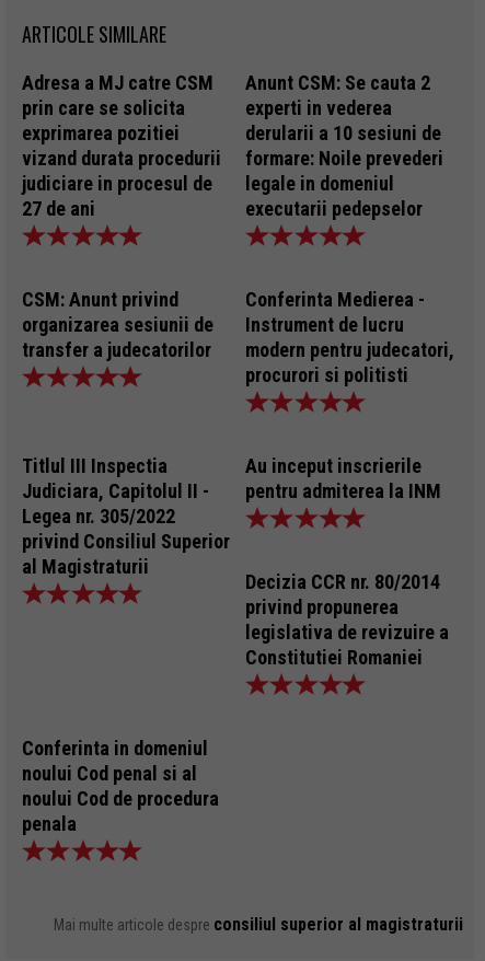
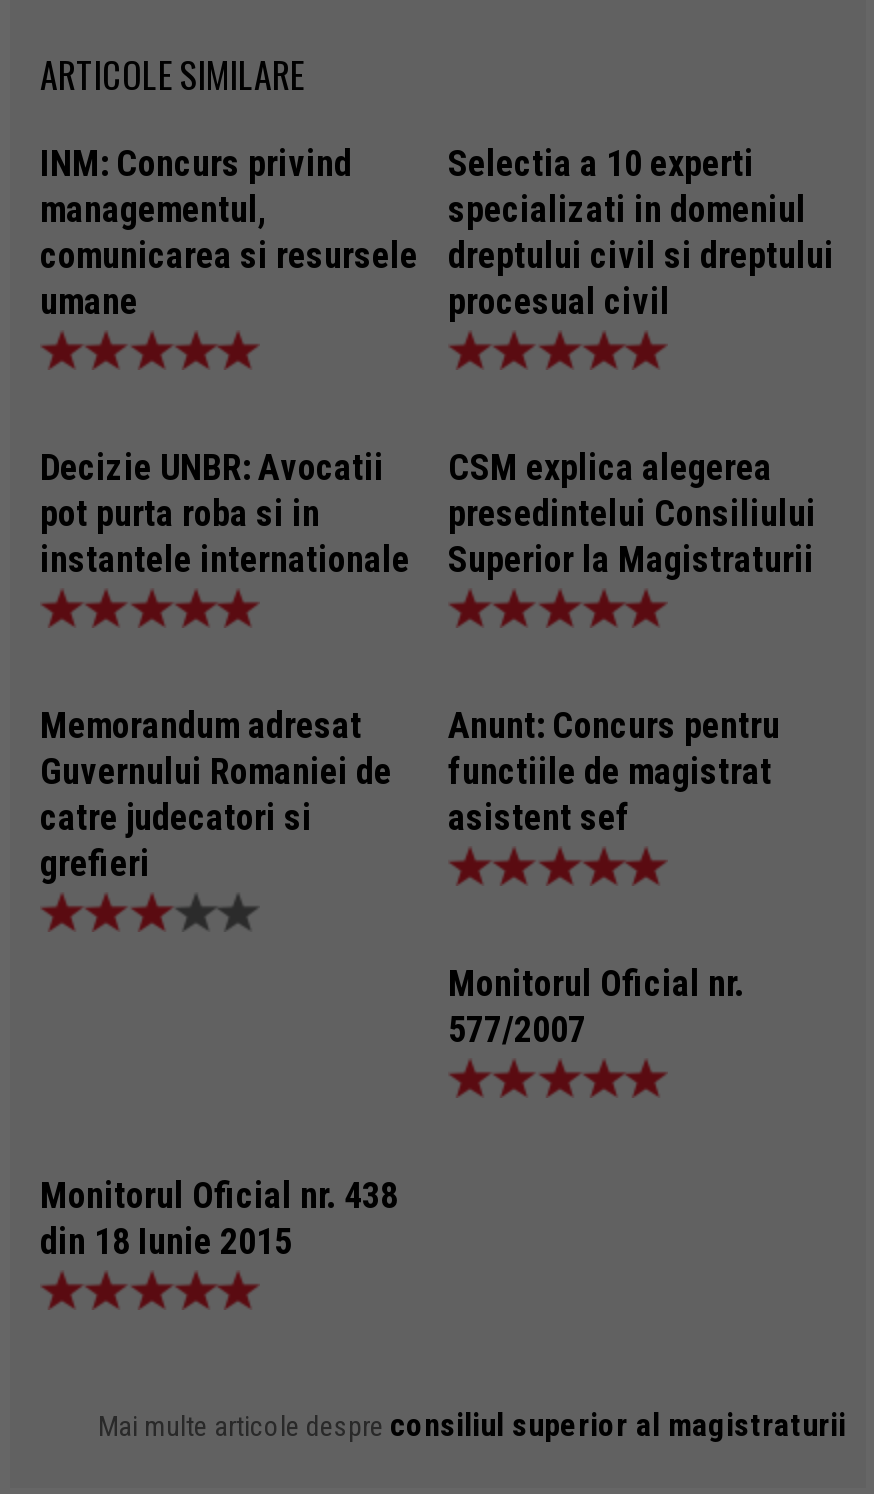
- Adresa a MJ catre CSM
- prin care se solicita
- exprimarea pozitiei
- vizand durata procedurii
- judiciare in procesul de
- 27 de ani
+ INM: Concurs privind
+ managementul,
+ comunicarea si resursele
+ umane

- Anunt CSM: Se cauta 2
- experti in vederea
- derularii a 10 sesiuni de
- formare: Noile prevederi
- legale in domeniul
- executarii pedepselor
+ Selectia a 10 experti
+ specializati in domeniul
+ dreptului civil si dreptului
+ procesual civil

- CSM: Anunt privind
- organizarea sesiunii de
- transfer a judecatorilor
+ Decizie UNBR: Avocatii
+ pot purta roba si in
+ instantele internationale

- Conferinta Medierea -
- Instrument de lucru
- modern pentru judecatori,
- procurori si politisti
+ CSM explica alegerea
+ presedintelui Consiliului
+ Superior la Magistraturii

- Titlul III Inspectia
- Judiciara, Capitolul II -
- Legea nr. 305/2022
- privind Consiliul Superior
- al Magistraturii
+ Memorandum adresat
+ Guvernului Romaniei de
+ catre judecatori si
+ grefieri

- Au inceput inscrierile
- pentru admiterea la INM
+ Anunt: Concurs pentru
+ functiile de magistrat
+ asistent sef

- Decizia CCR nr. 80/2014
- privind propunerea
- legislativa de revizuire a
- Constitutiei Romaniei
+ Monitorul Oficial nr.
+ 577/2007

- Conferinta in domeniul
- noului Cod penal si al
- noului Cod de procedura
- penala
+ Monitorul Oficial nr. 438
+ din 18 Iunie 2015
